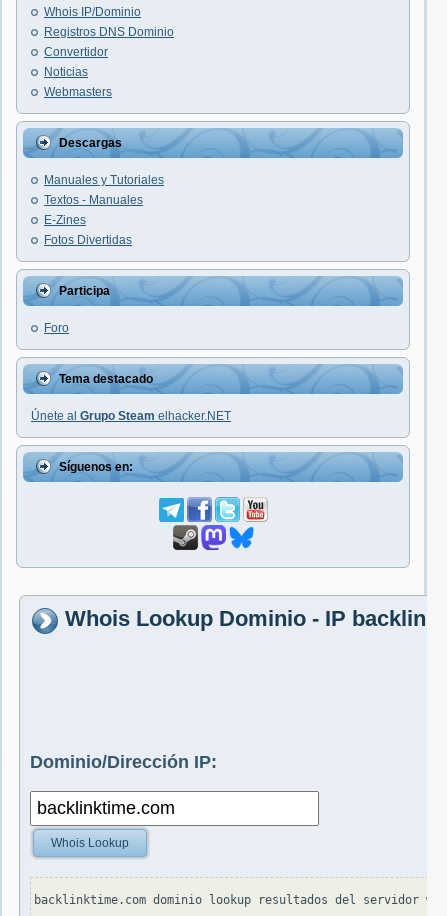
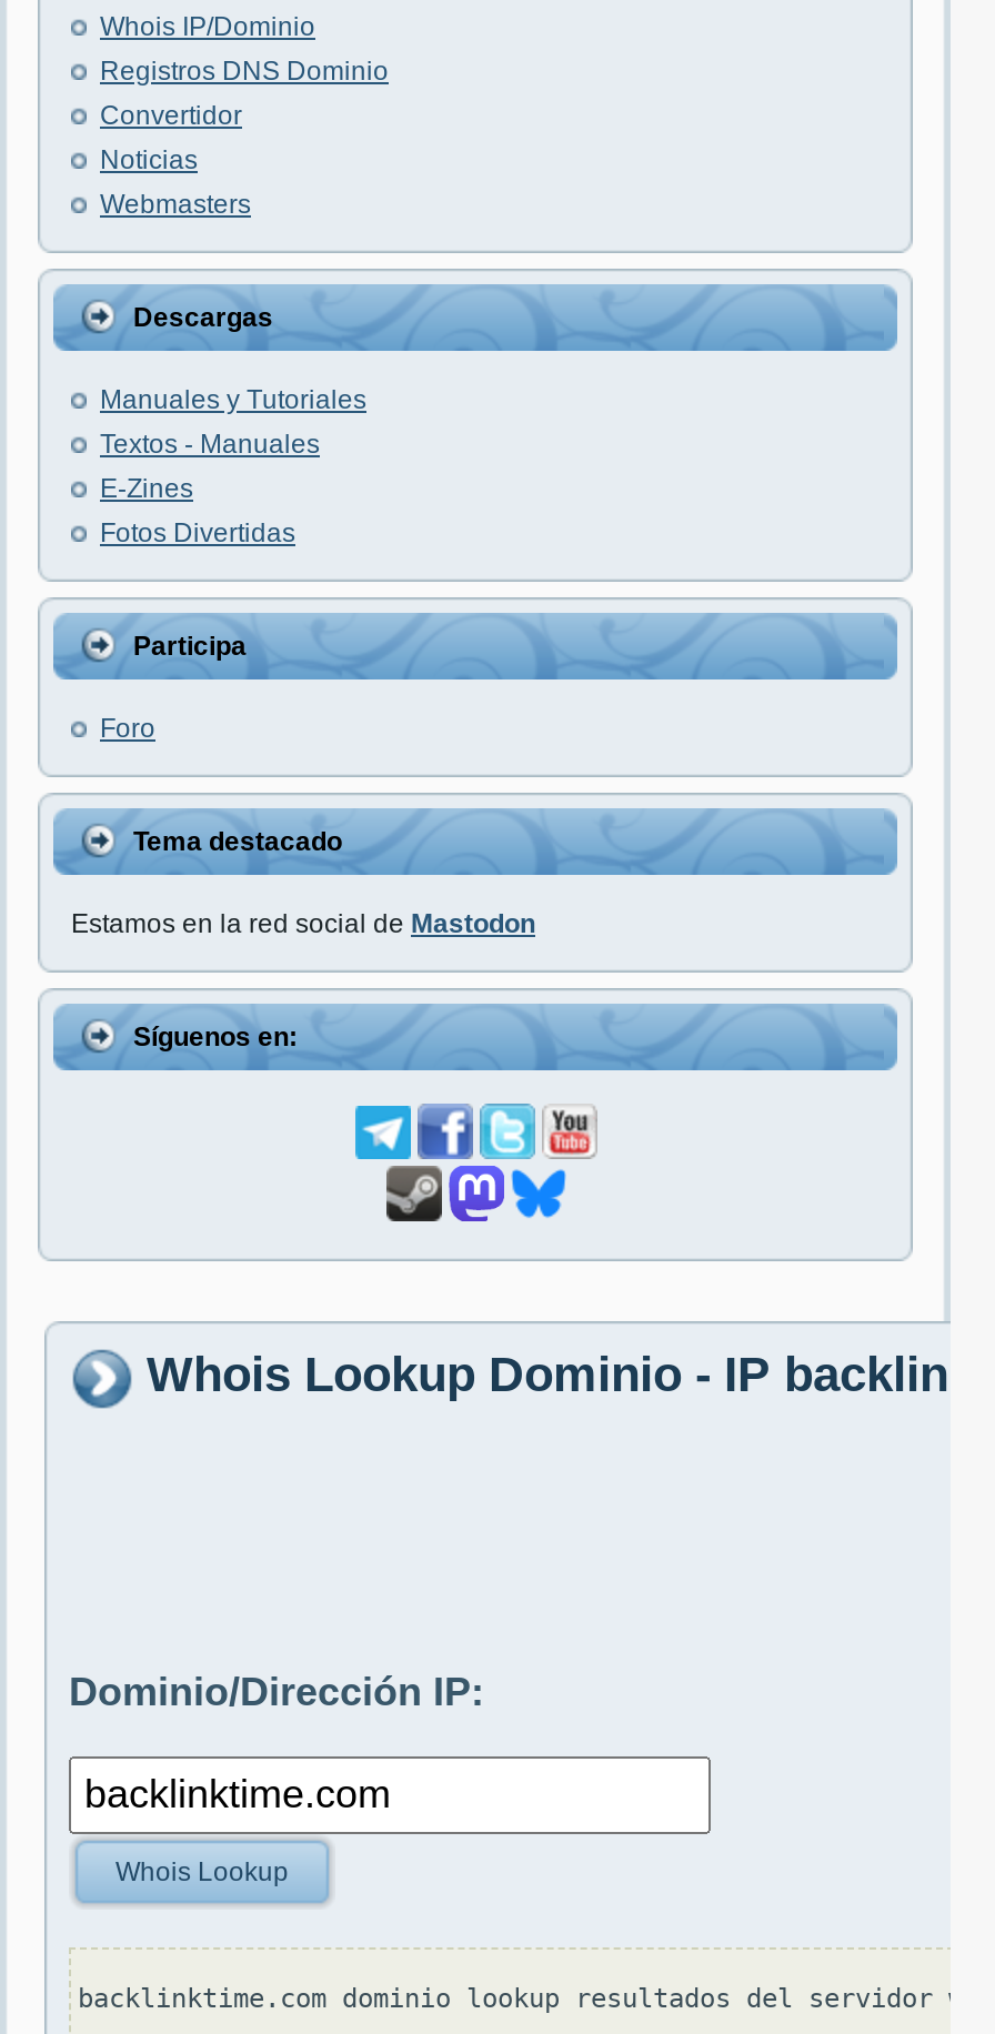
- Únete al Grupo Steam elhacker.NET
+ Estamos en la red social de Mastodon
